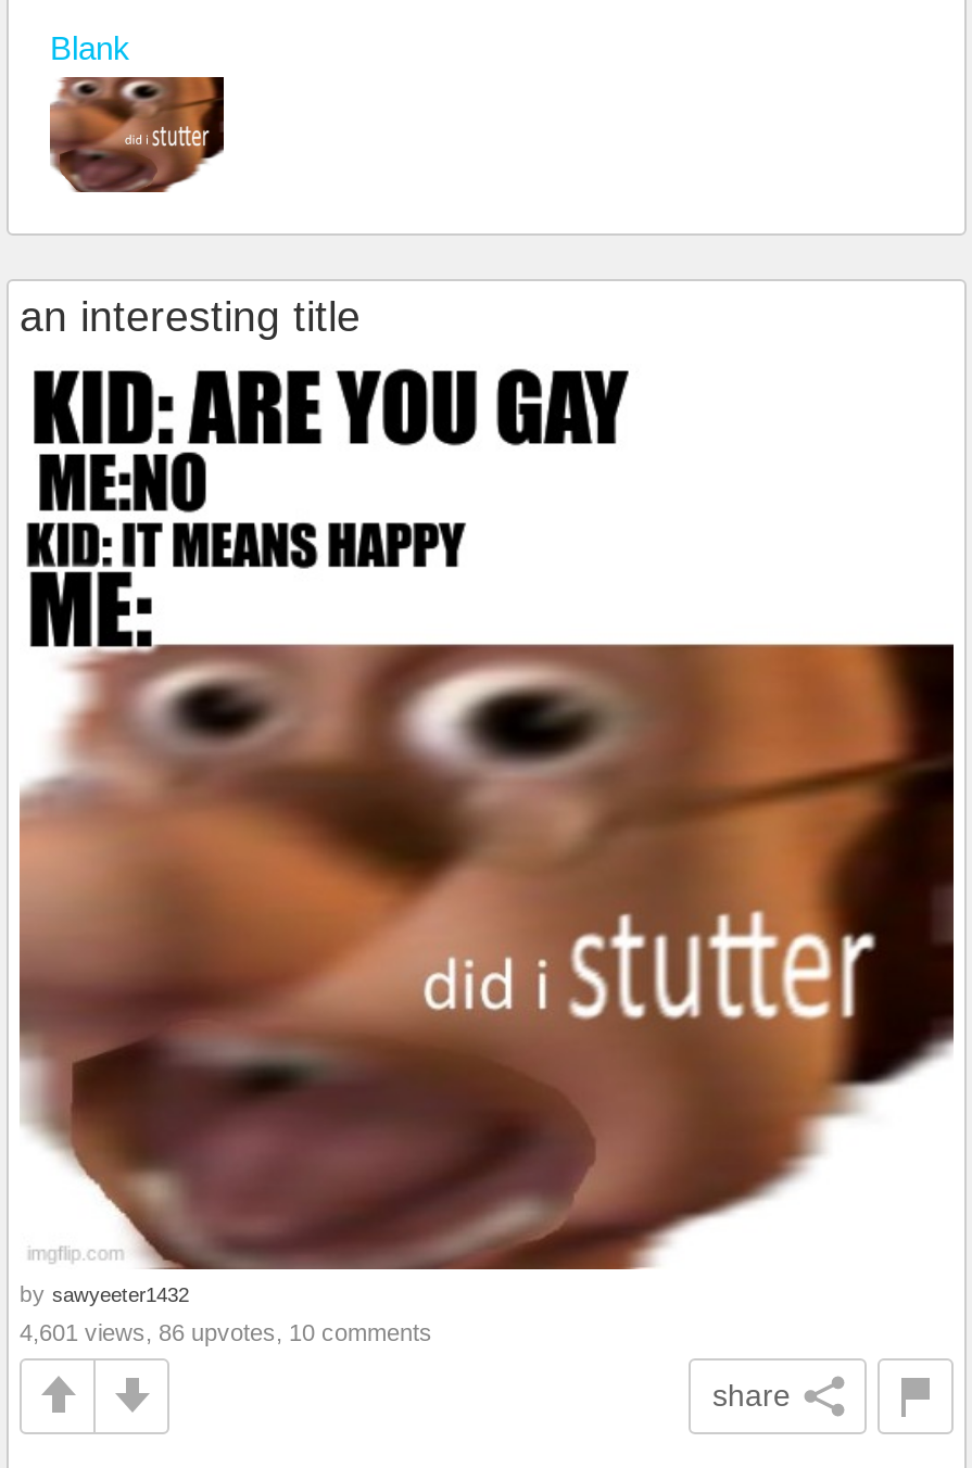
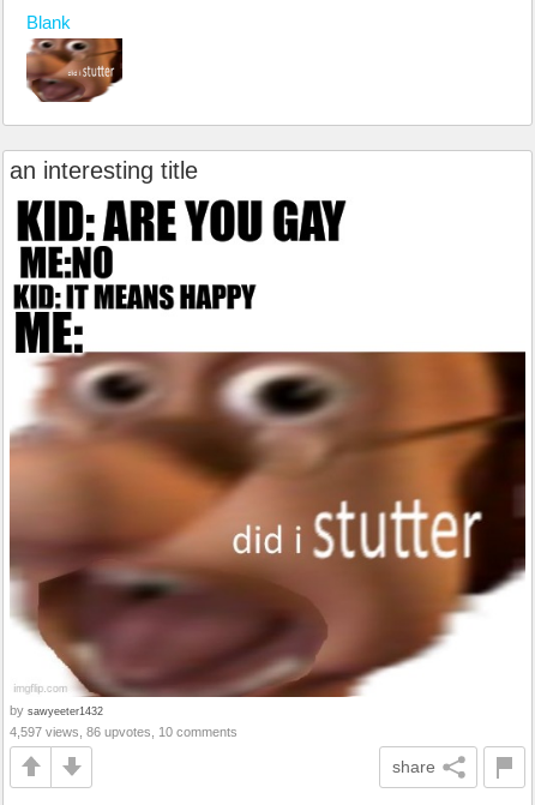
- 4,601 views, 86 upvotes, 10 comments
+ 4,597 views, 86 upvotes, 10 comments
